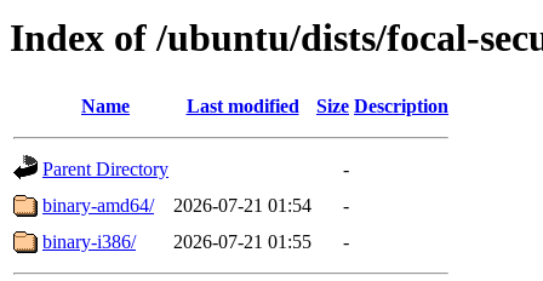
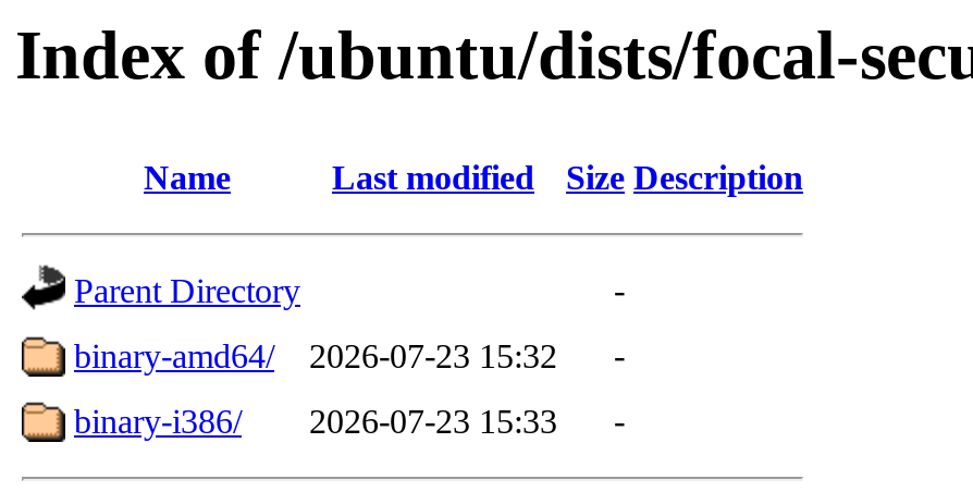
- 2026-07-21 01:54
+ 2026-07-23 15:32

- 2026-07-21 01:55
+ 2026-07-23 15:33
